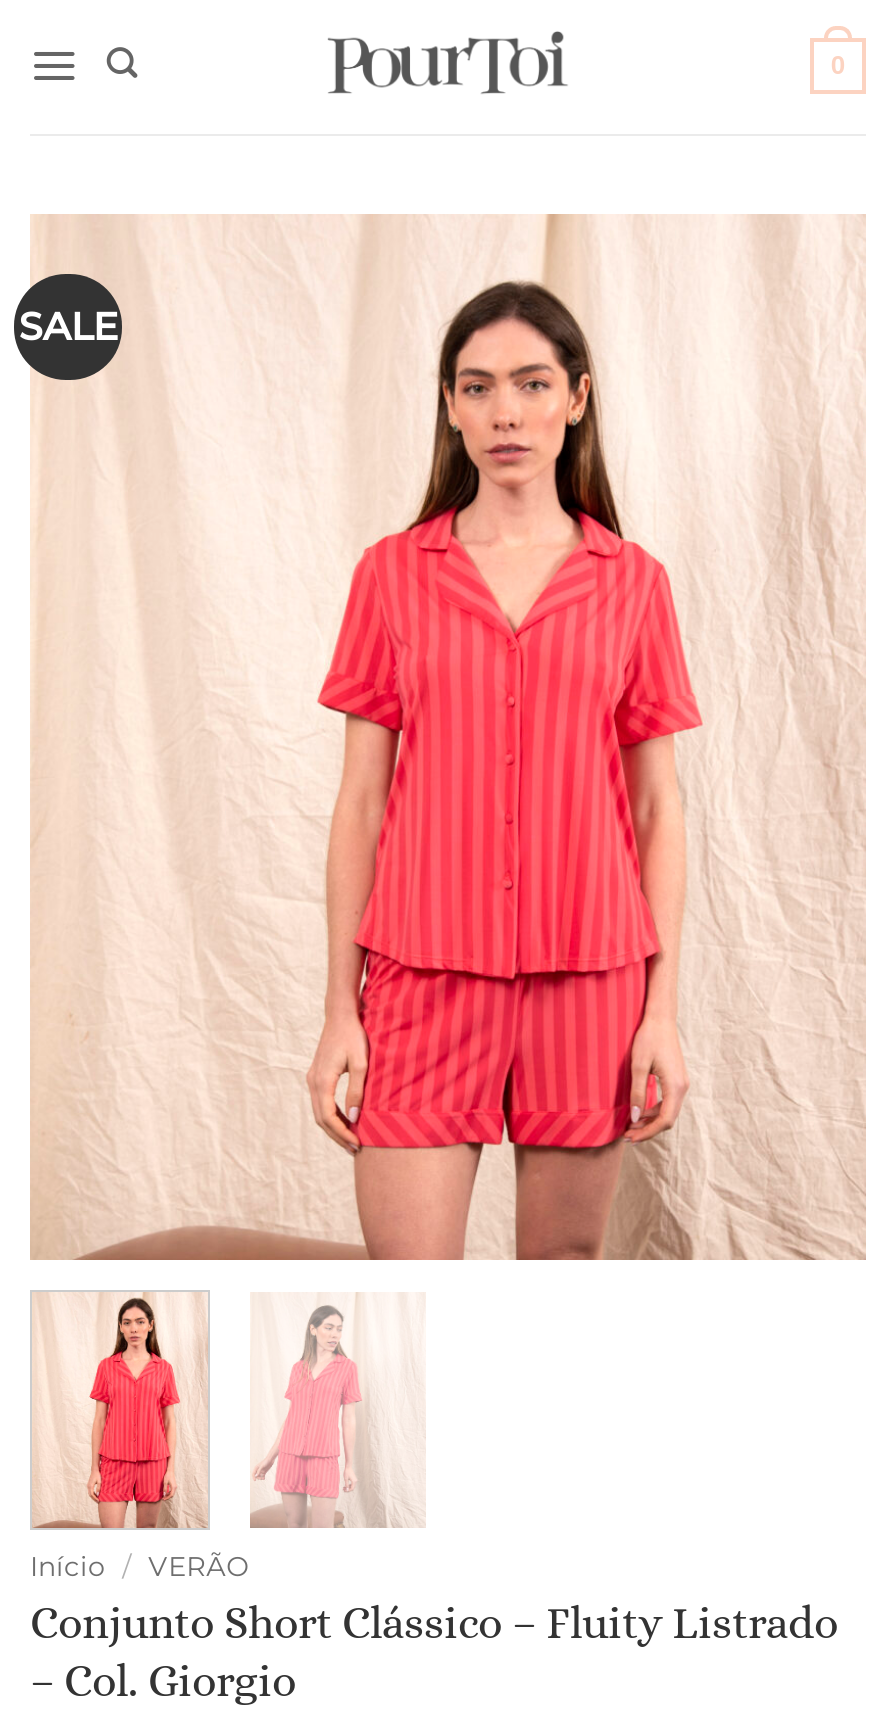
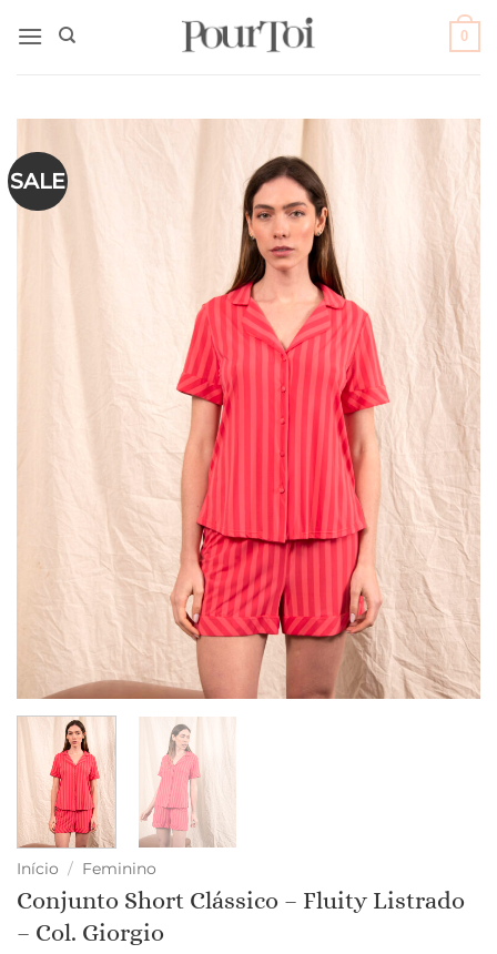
- Início / VERÃO
+ Início / Feminino
